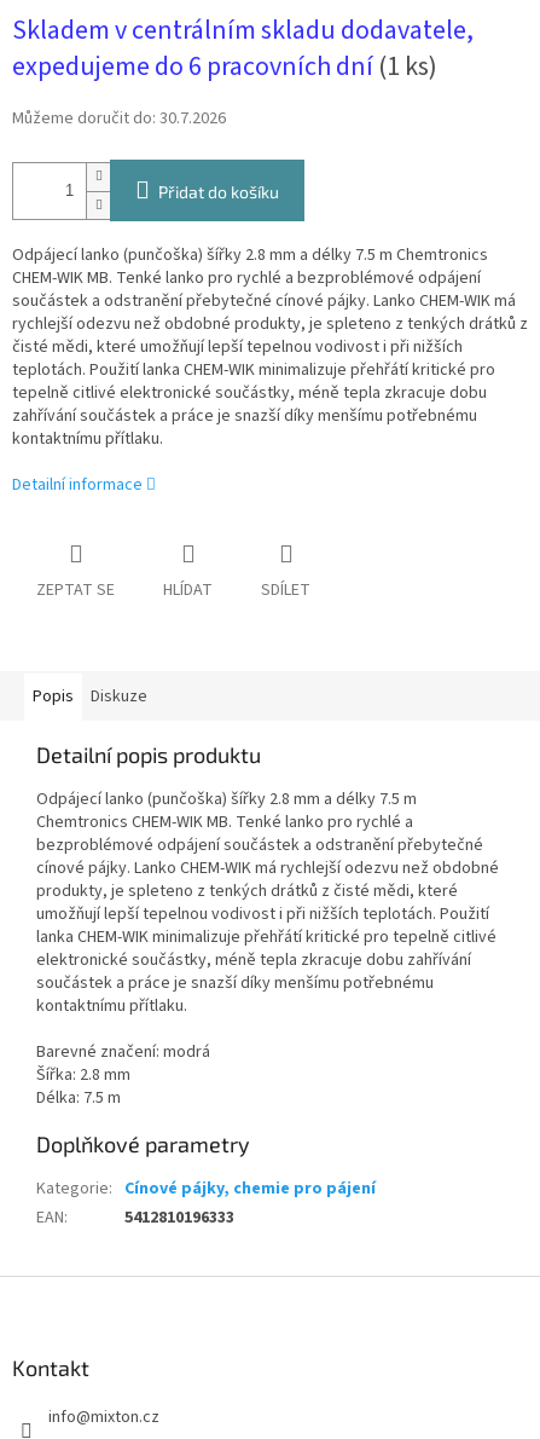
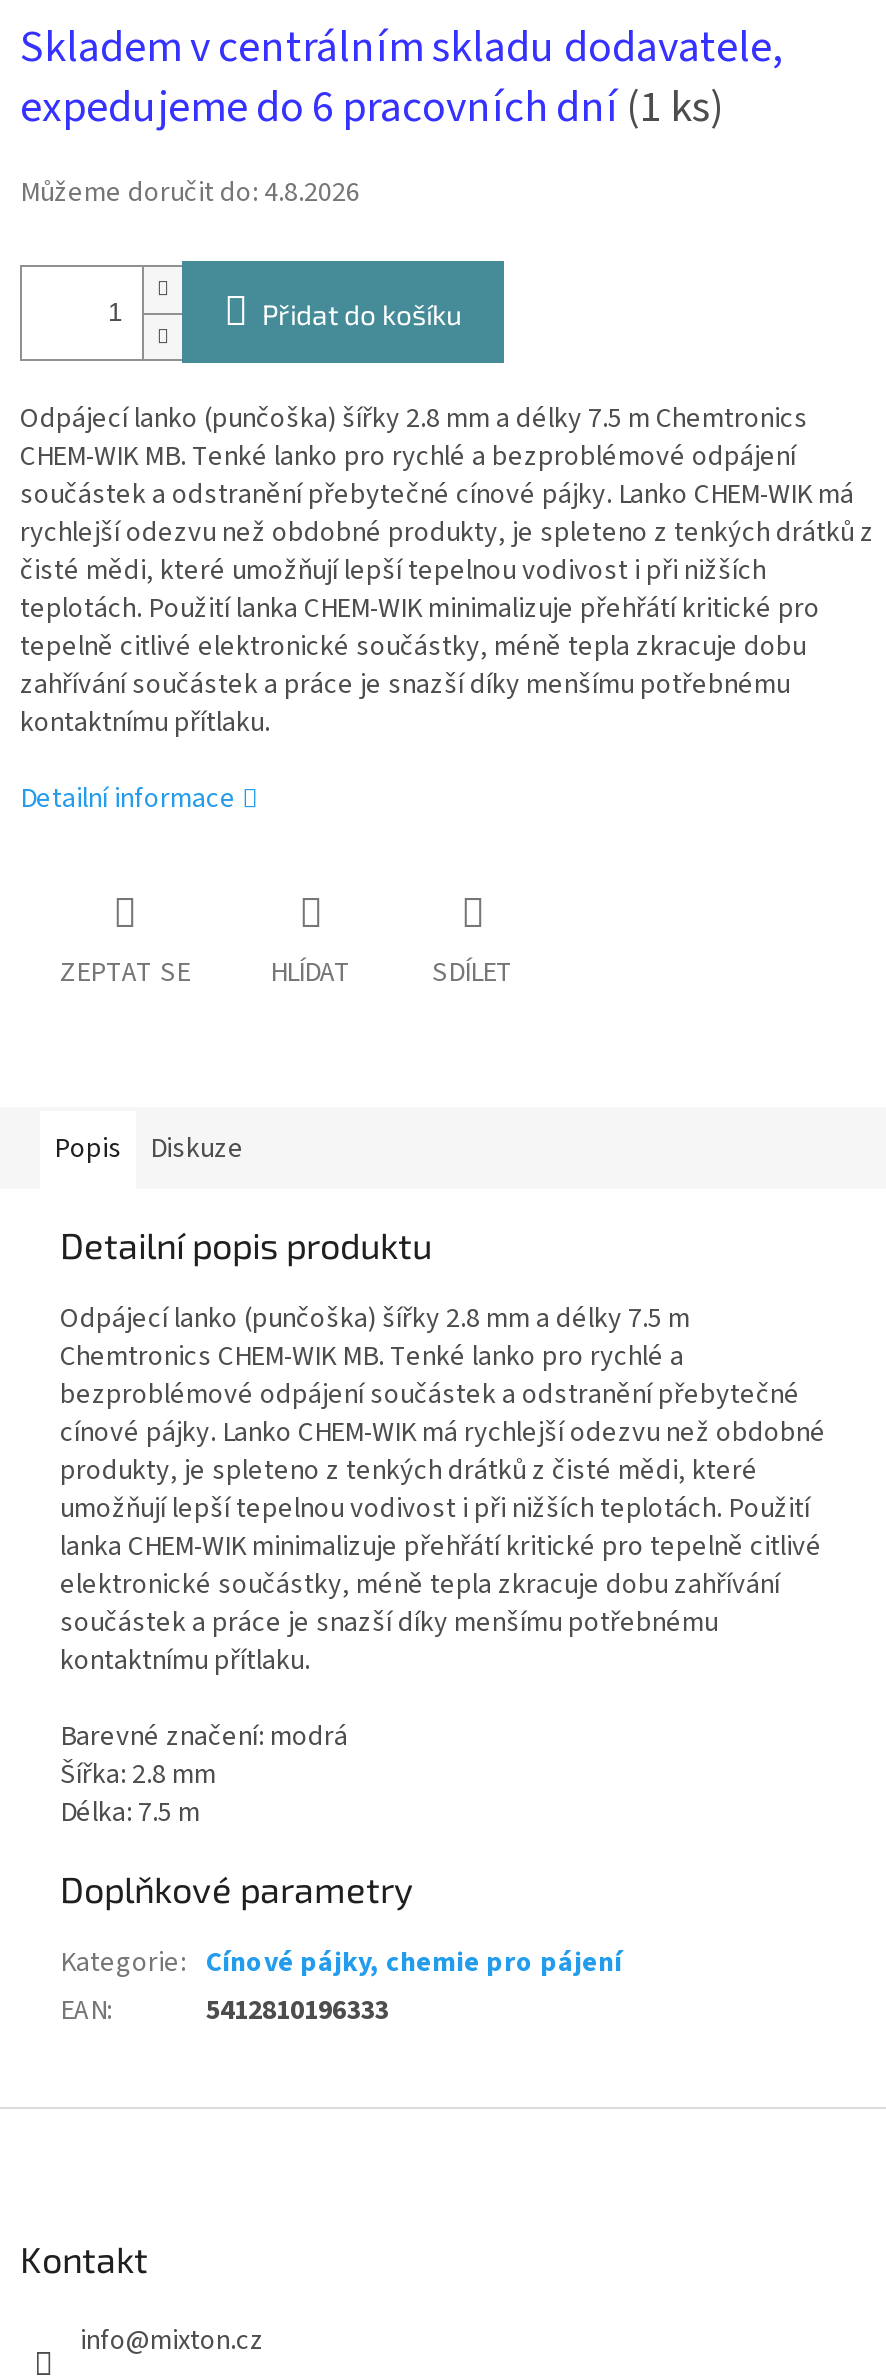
- Můžeme doručit do: 30.7.2026
+ Můžeme doručit do: 4.8.2026
